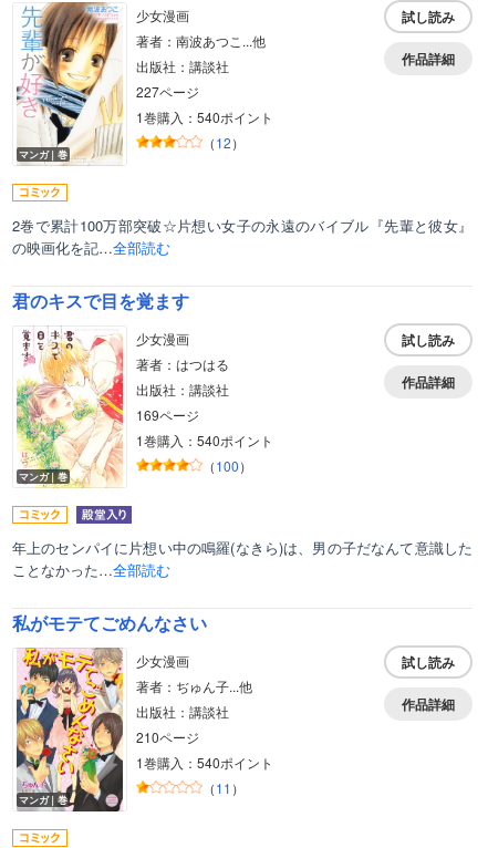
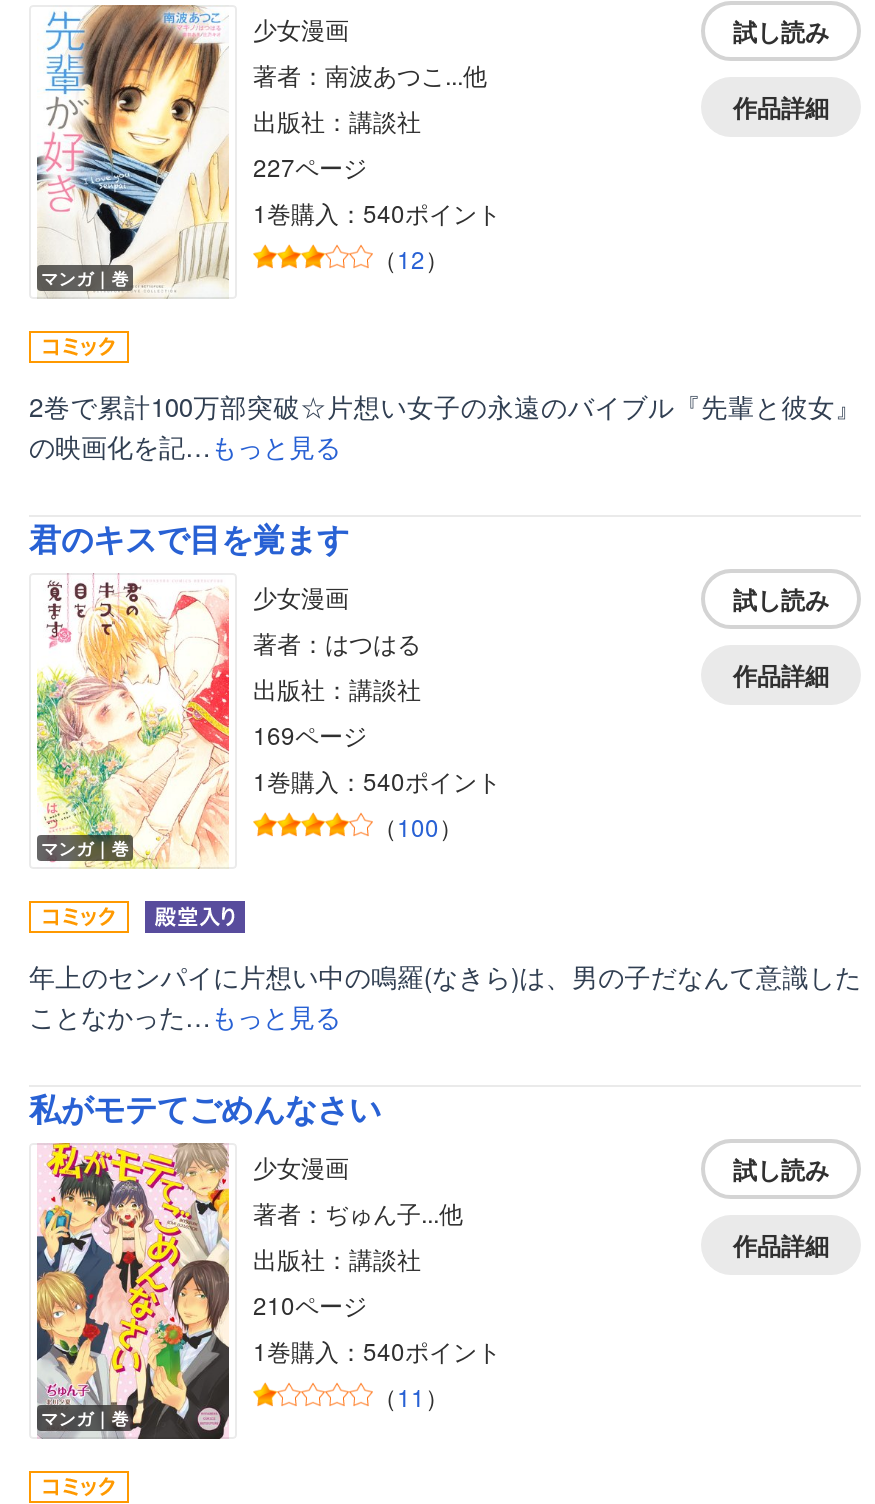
- の映画化を記…全部読む
+ の映画化を記…もっと見る

- ことなかった…全部読む
+ ことなかった…もっと見る
